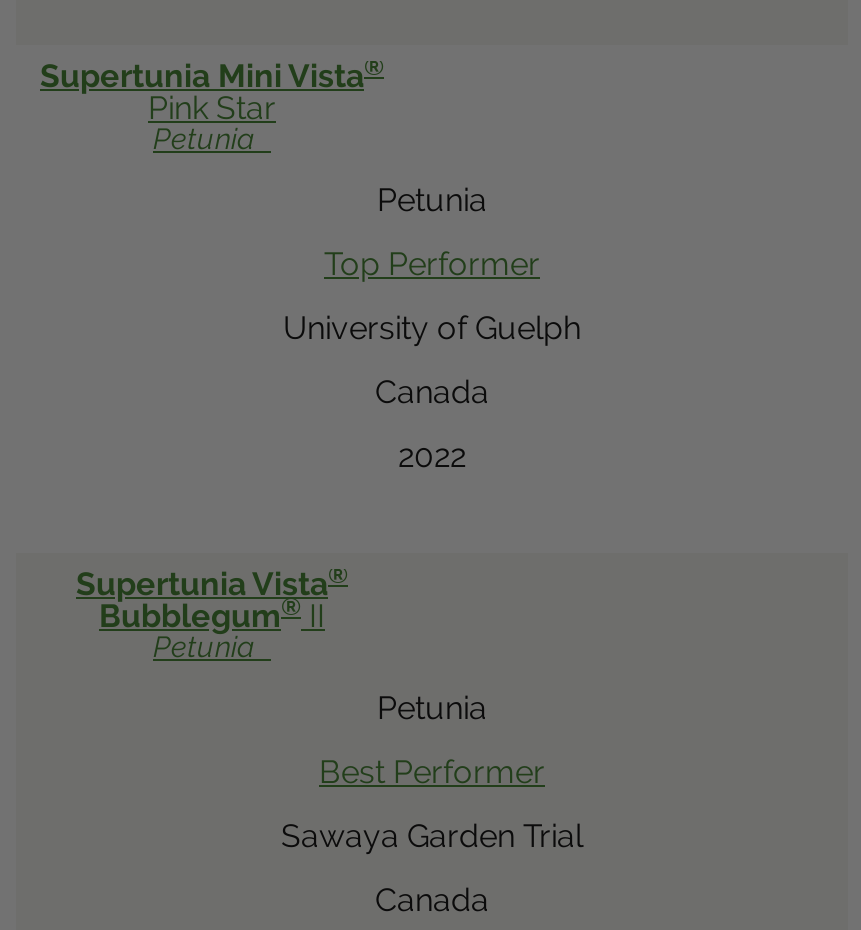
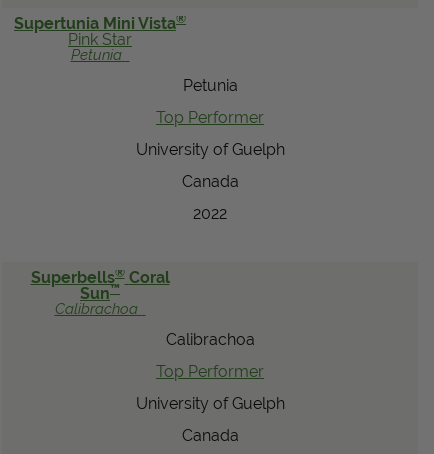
- Supertunia Vista®
- Bubblegum®II
- Petunia
+ Superbells® Coral
+ Sun™
+ Calibrachoa

- Petunia
+ Calibrachoa

- Best Performer
+ Top Performer

- Sawaya Garden Trial
+ University of Guelph
